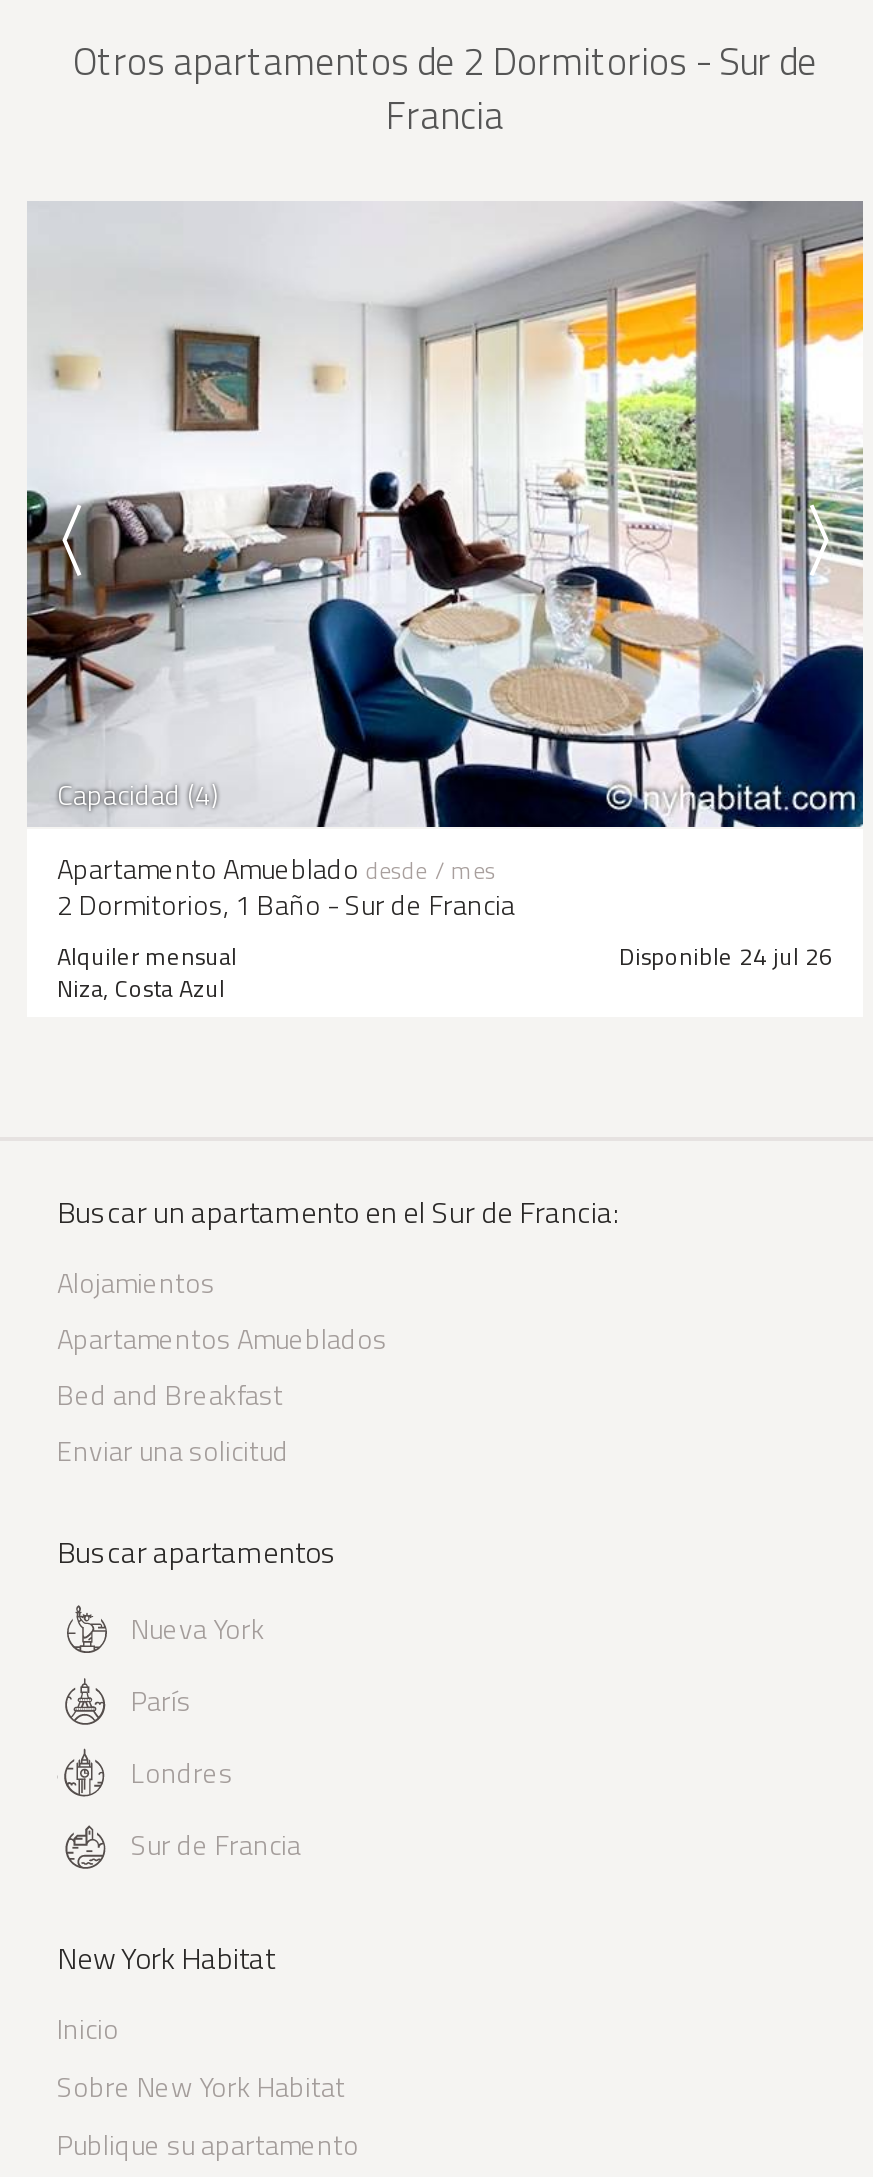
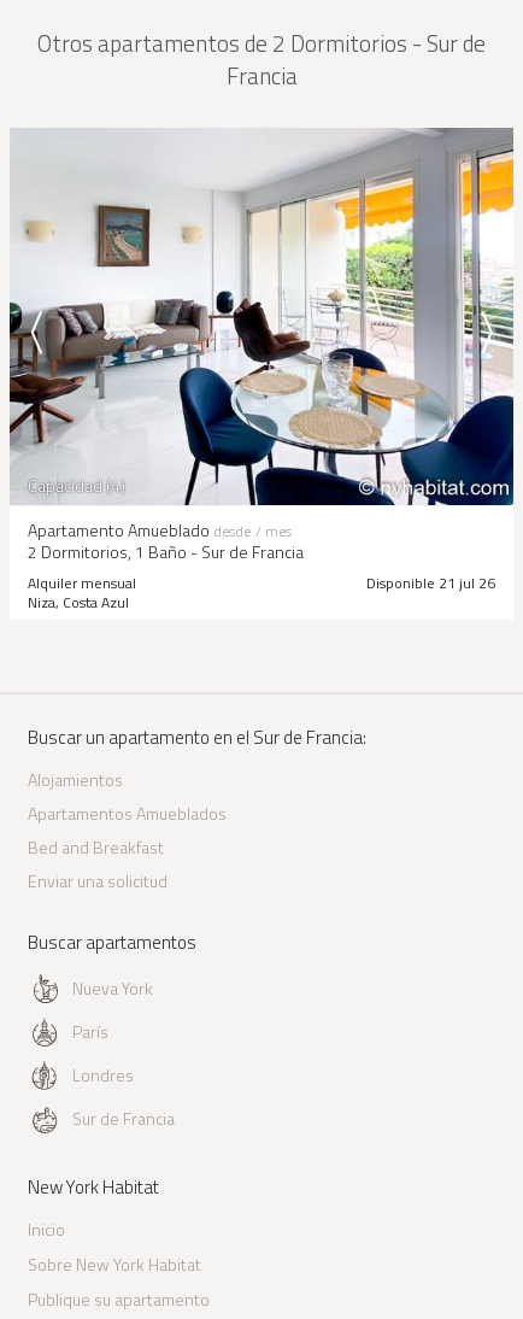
- Disponible 24 jul 26
+ Disponible 21 jul 26
